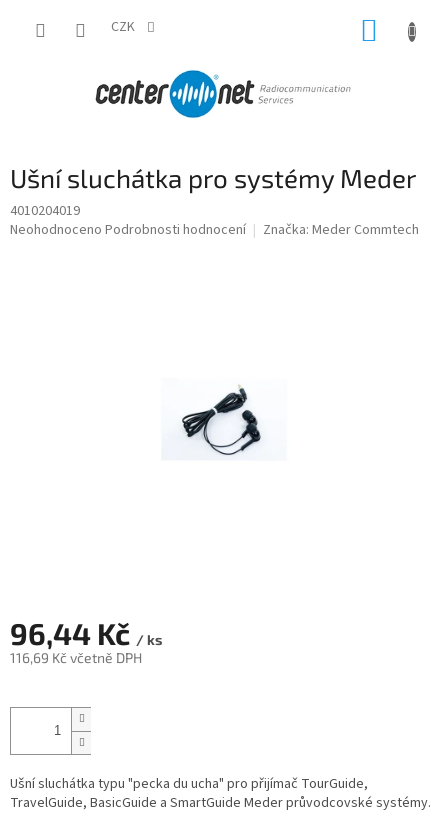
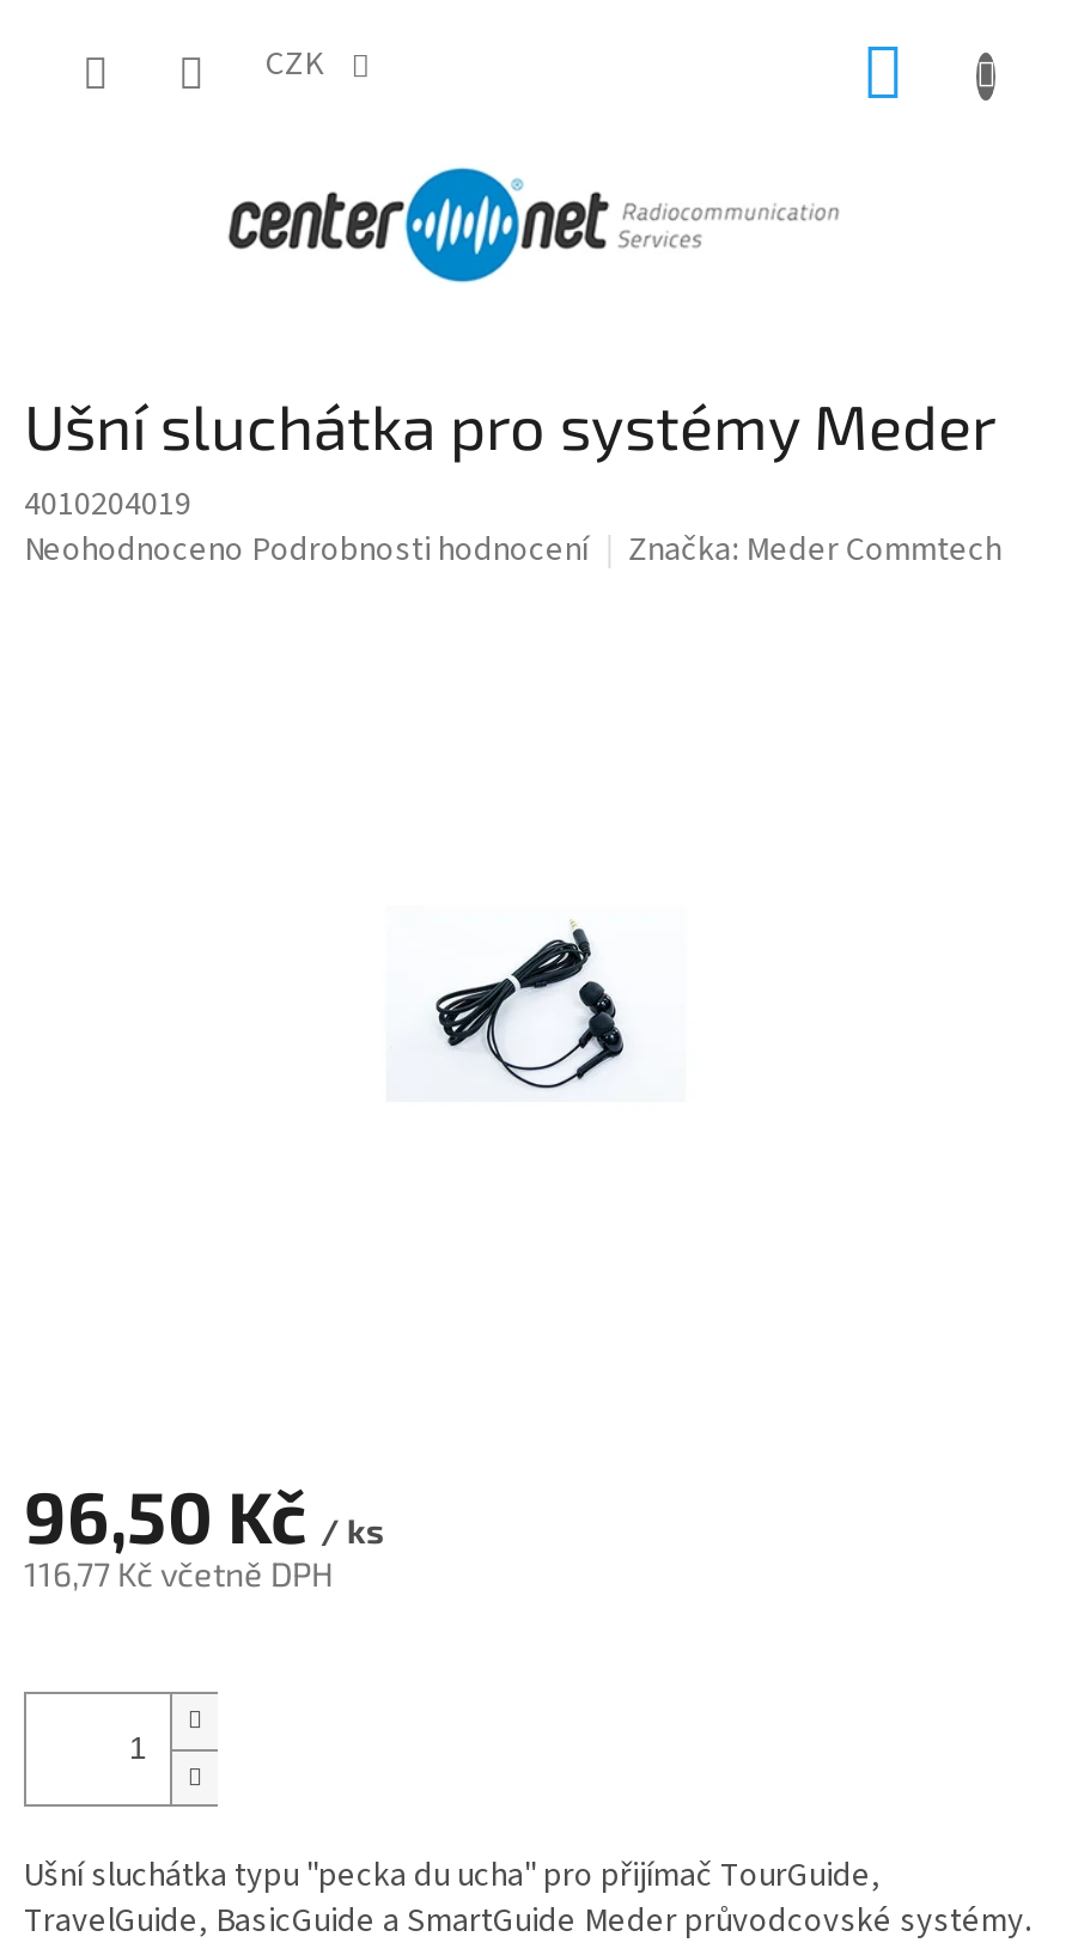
- 96,44 Kč / ks
+ 96,50 Kč / ks

- 116,69 Kč včetně DPH
+ 116,77 Kč včetně DPH
